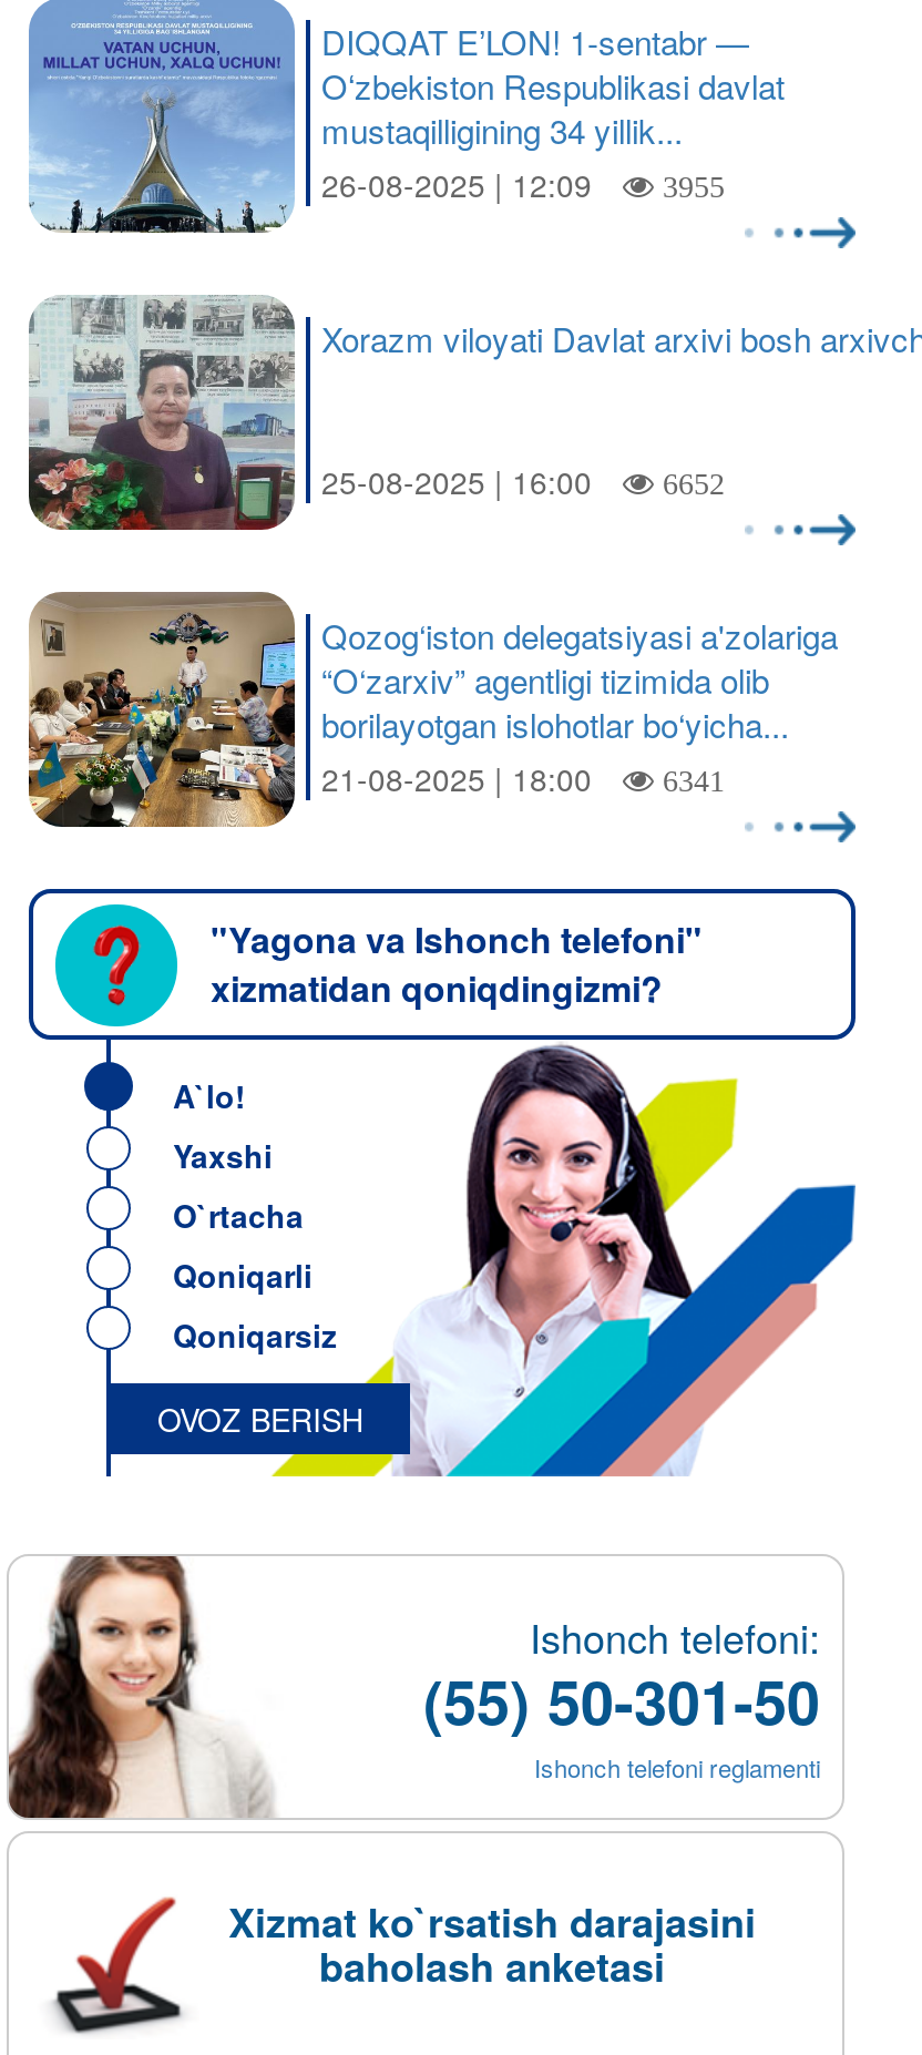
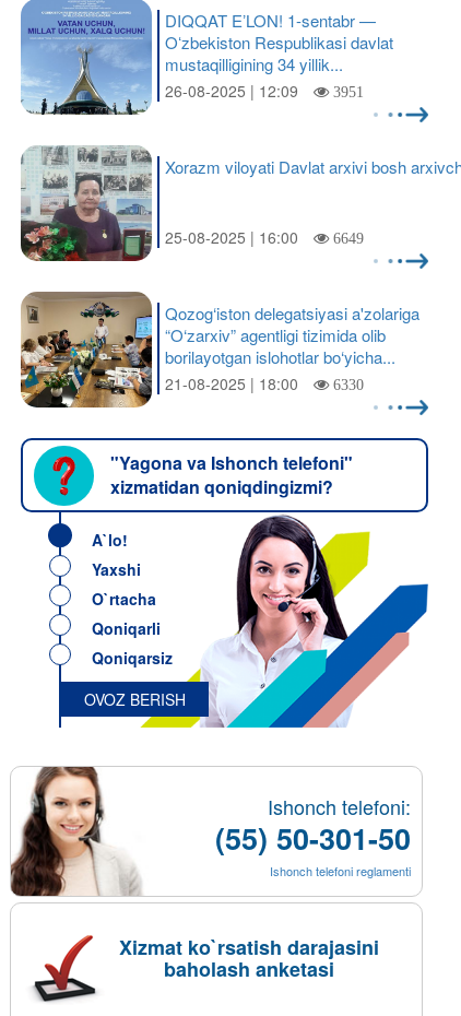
- 3955
+ 3951

- 6652
+ 6649

- 6341
+ 6330
